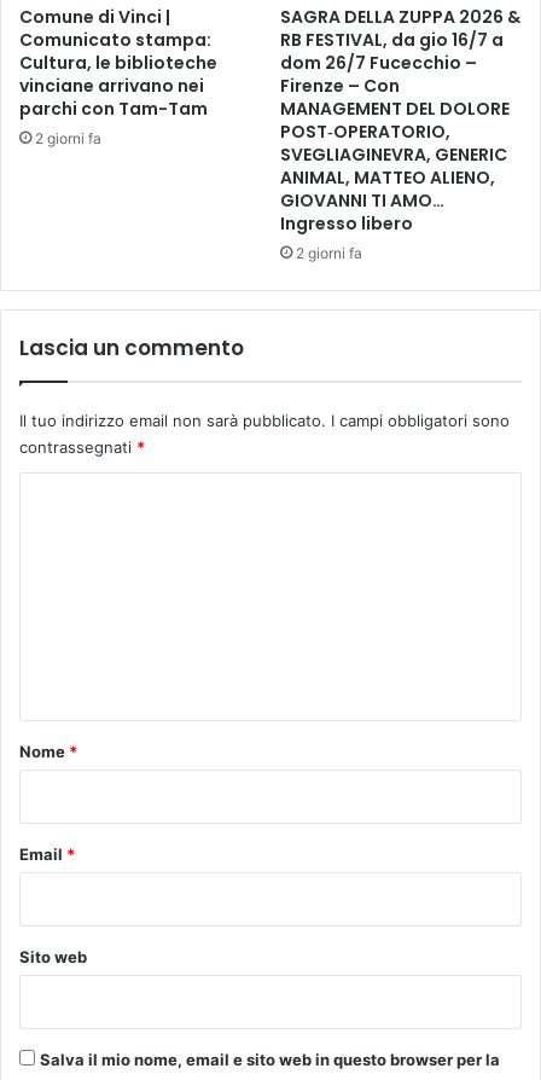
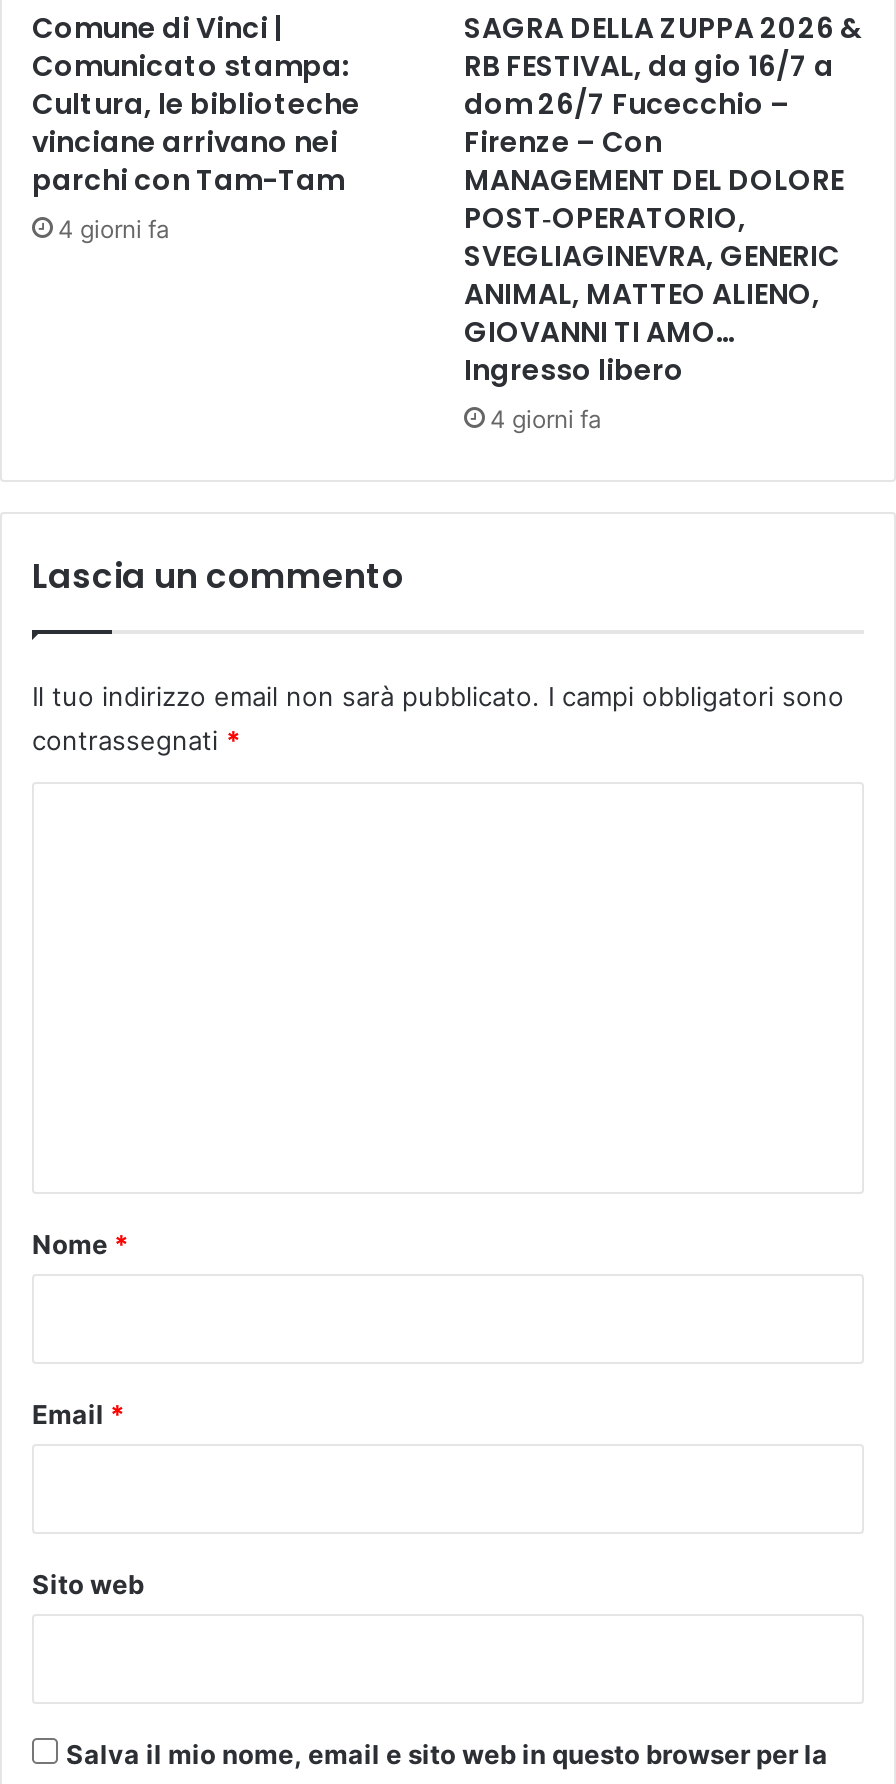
- 2 giorni fa
+ 4 giorni fa

- 2 giorni fa
+ 4 giorni fa
